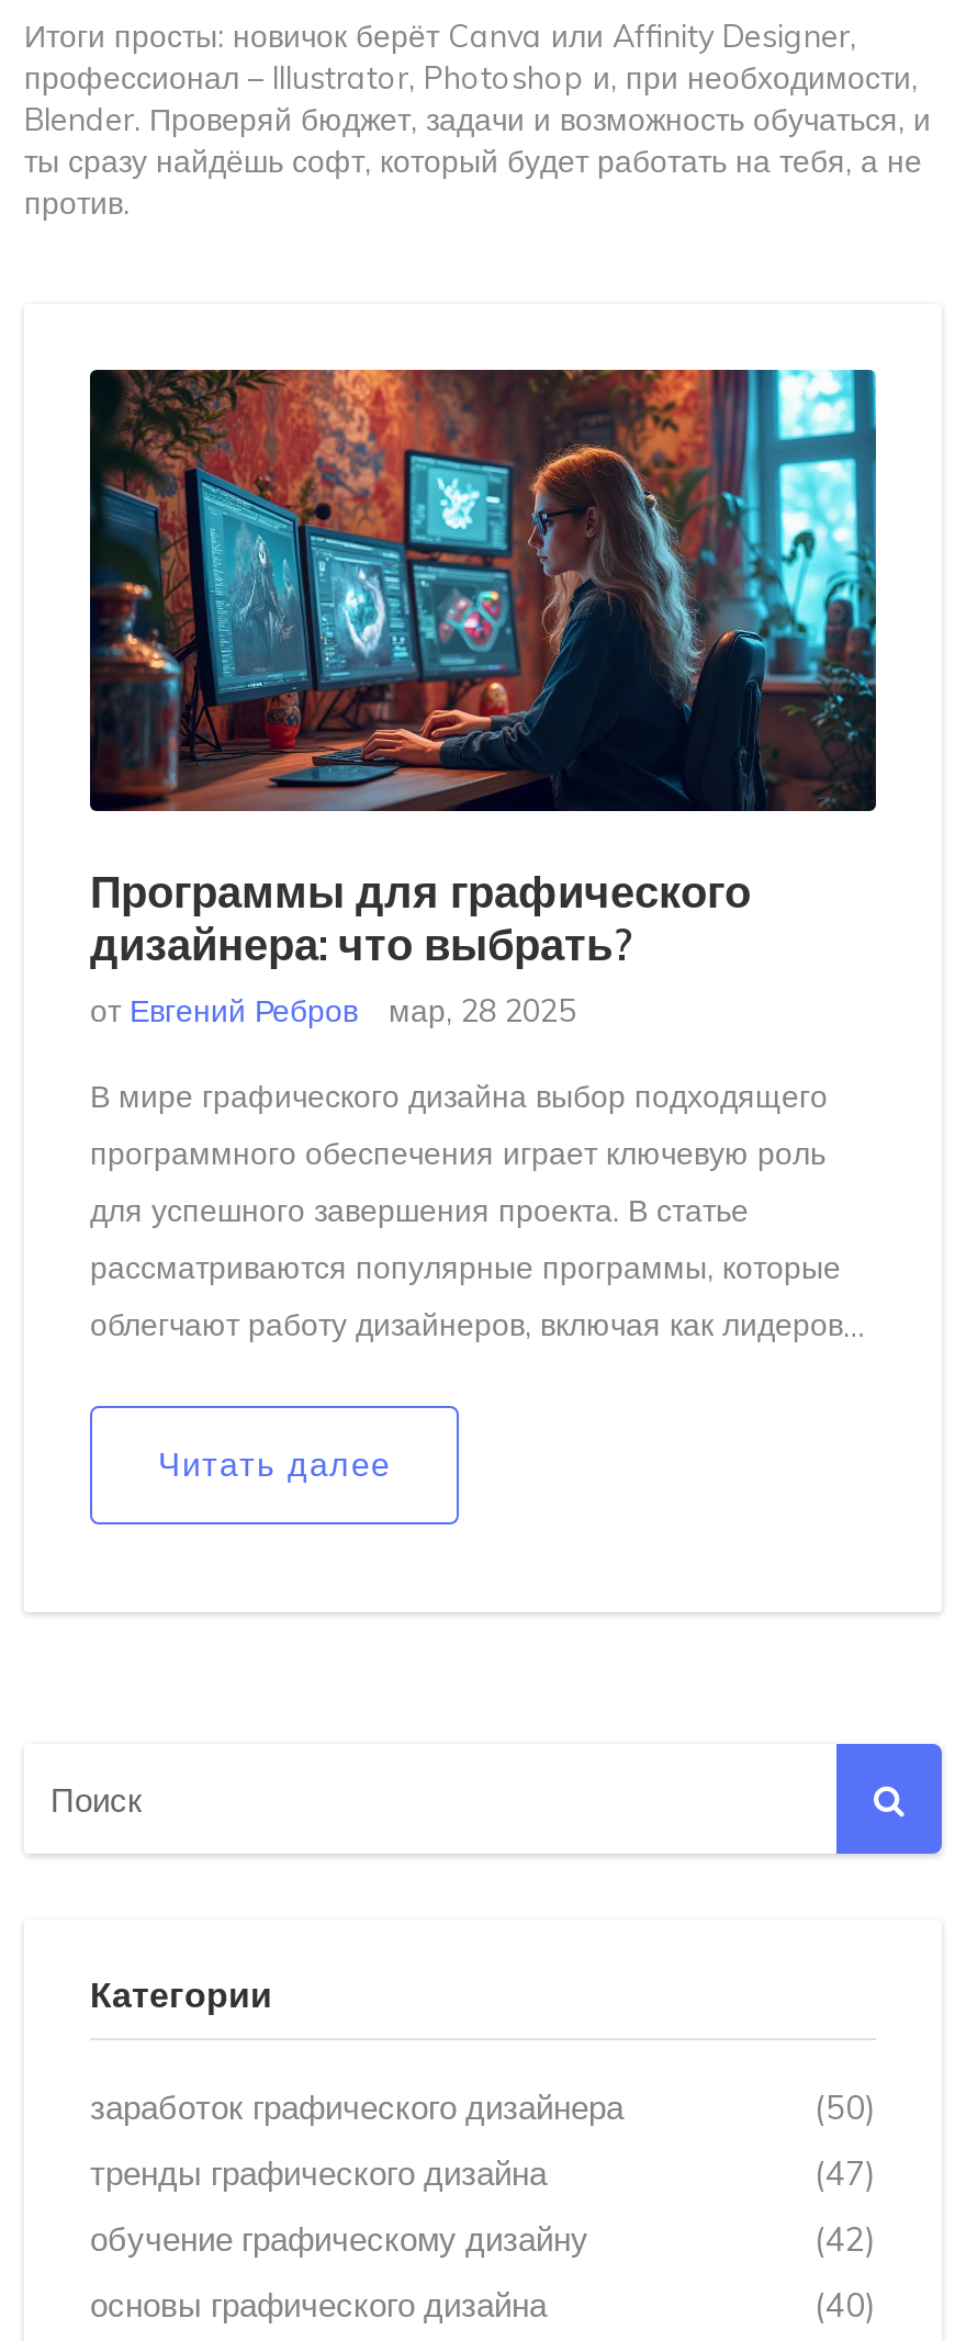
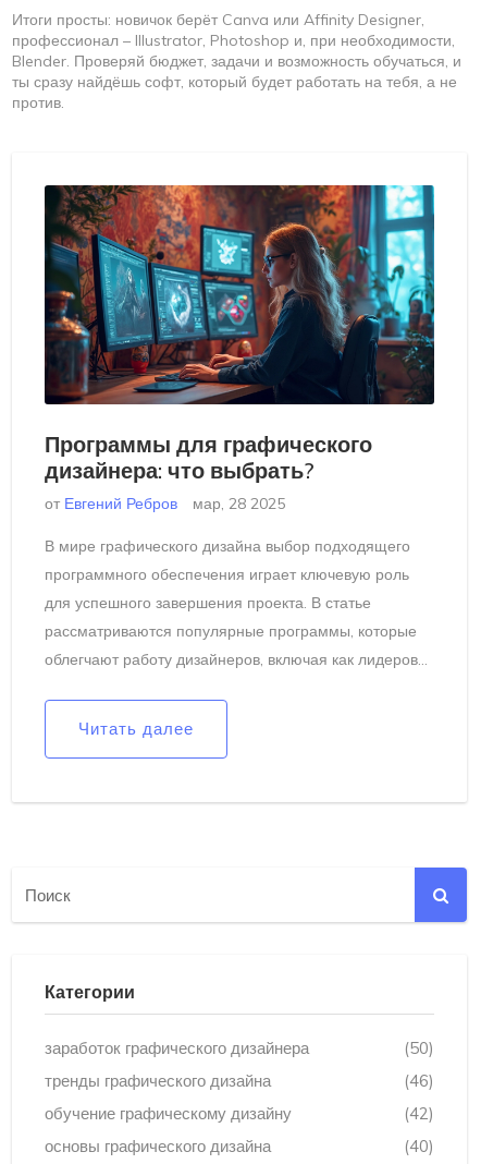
- (47)
+ (46)
